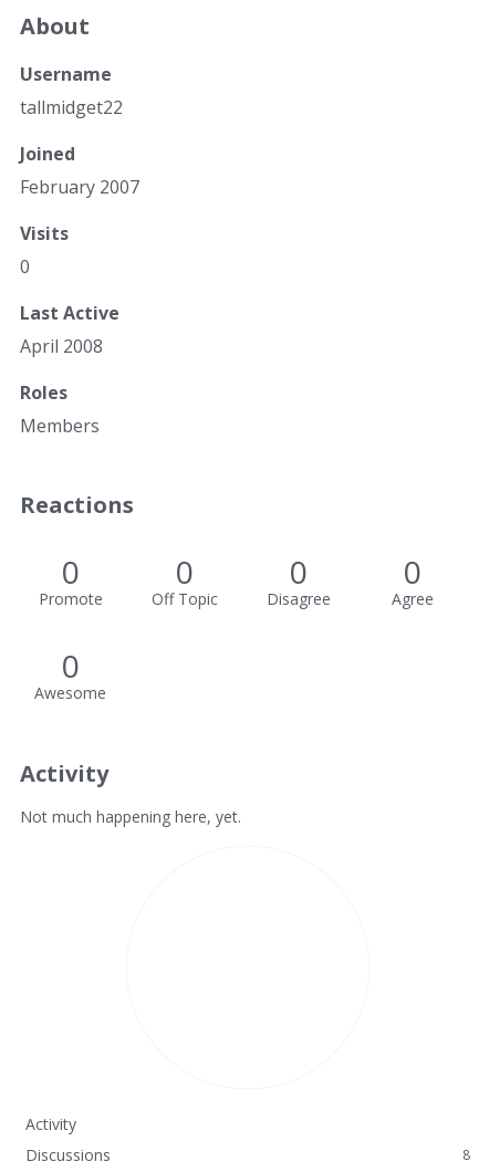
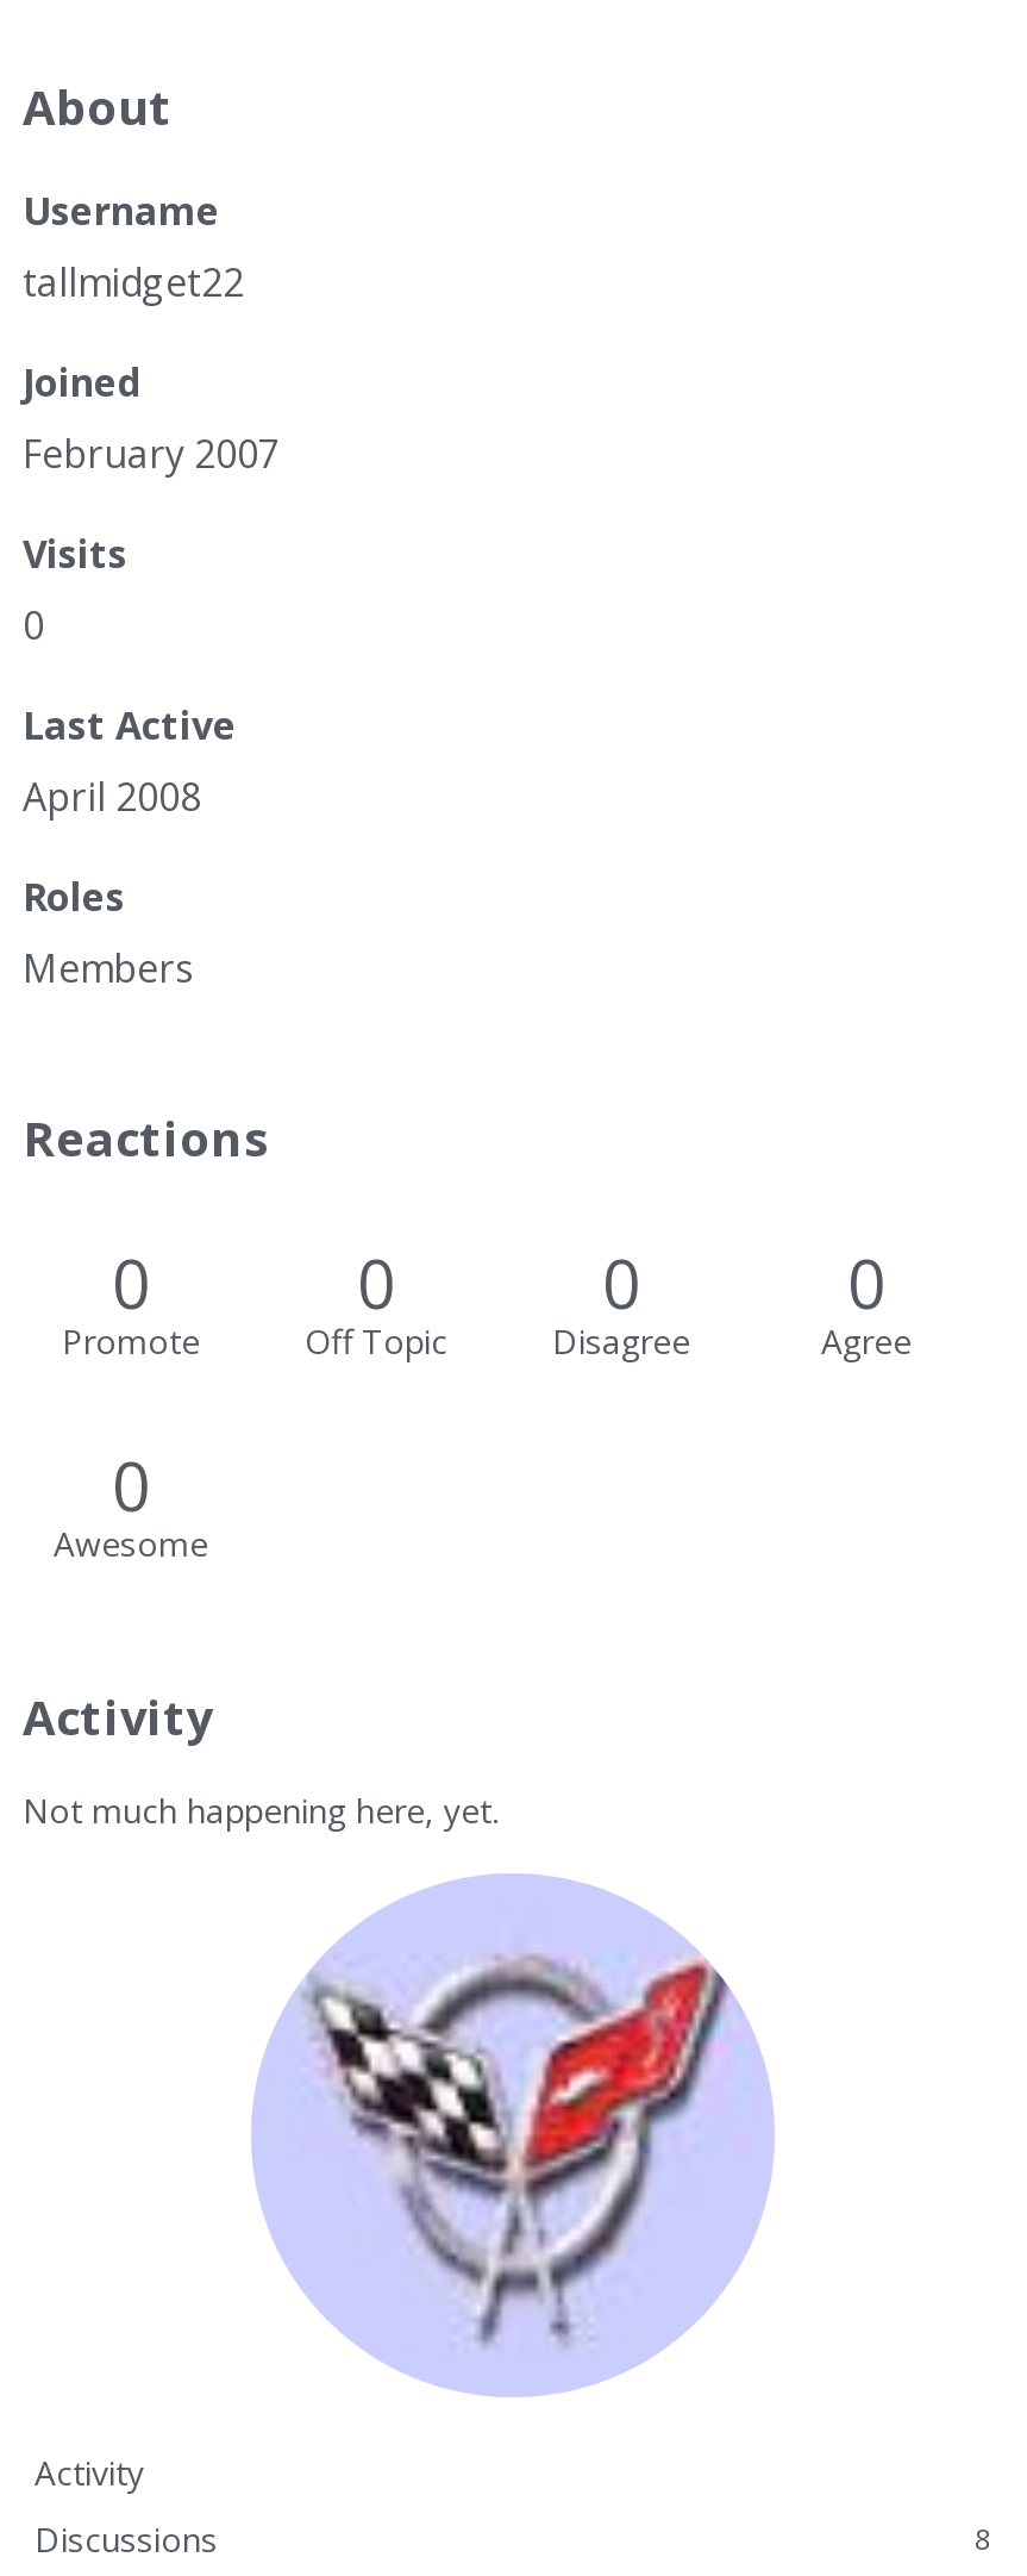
+ [image]
